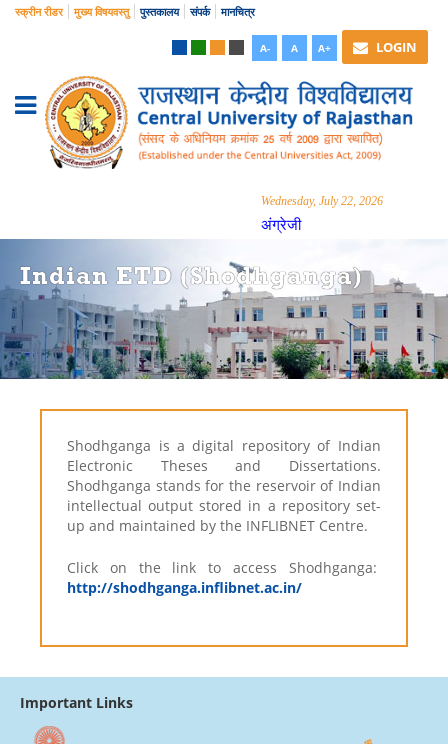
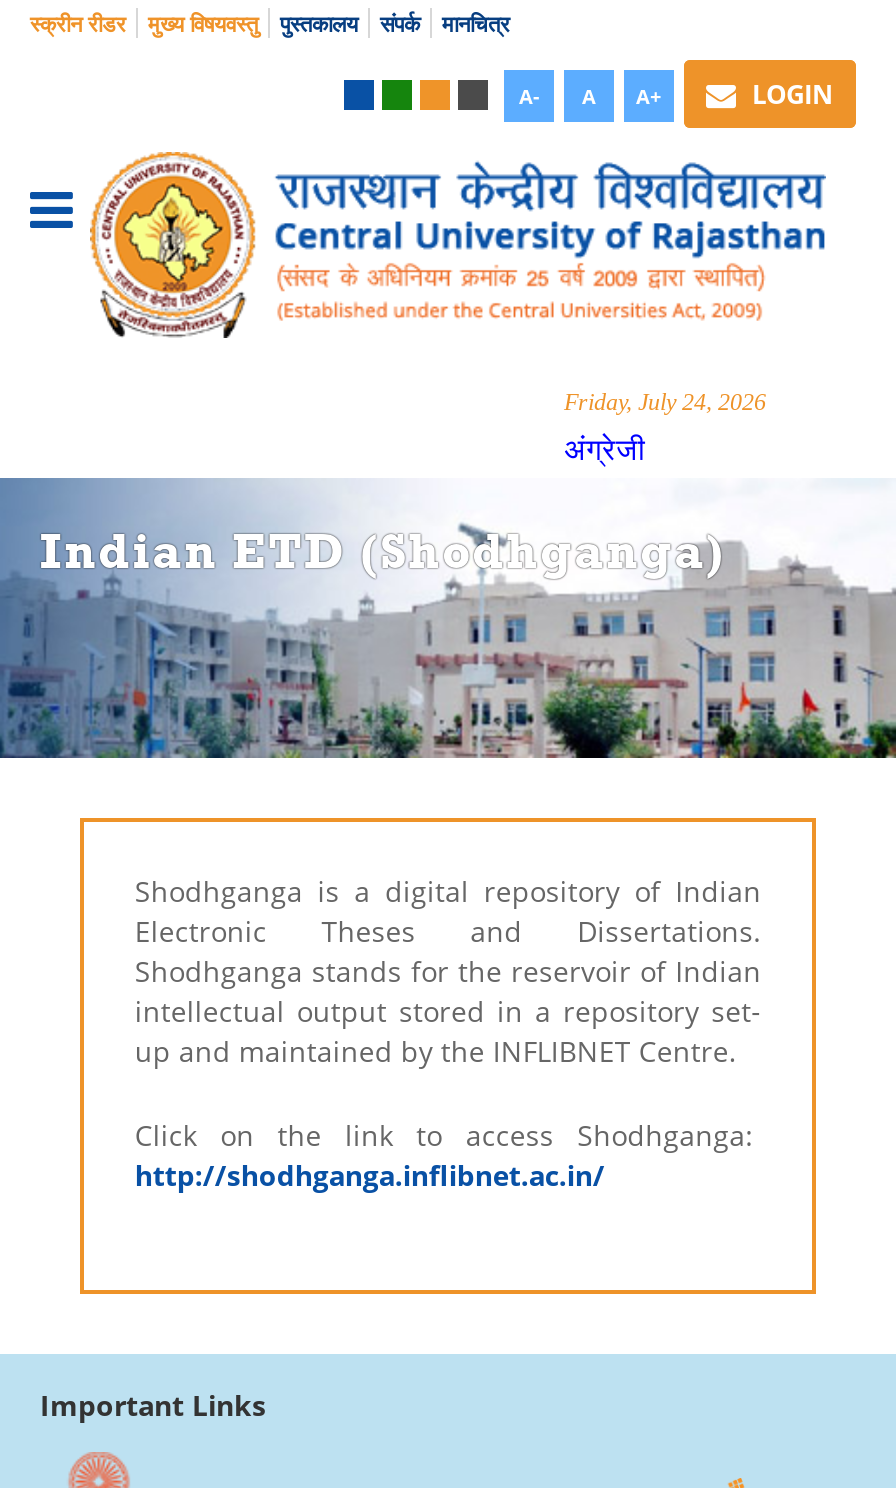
- Wednesday, July 22, 2026
+ Friday, July 24, 2026
